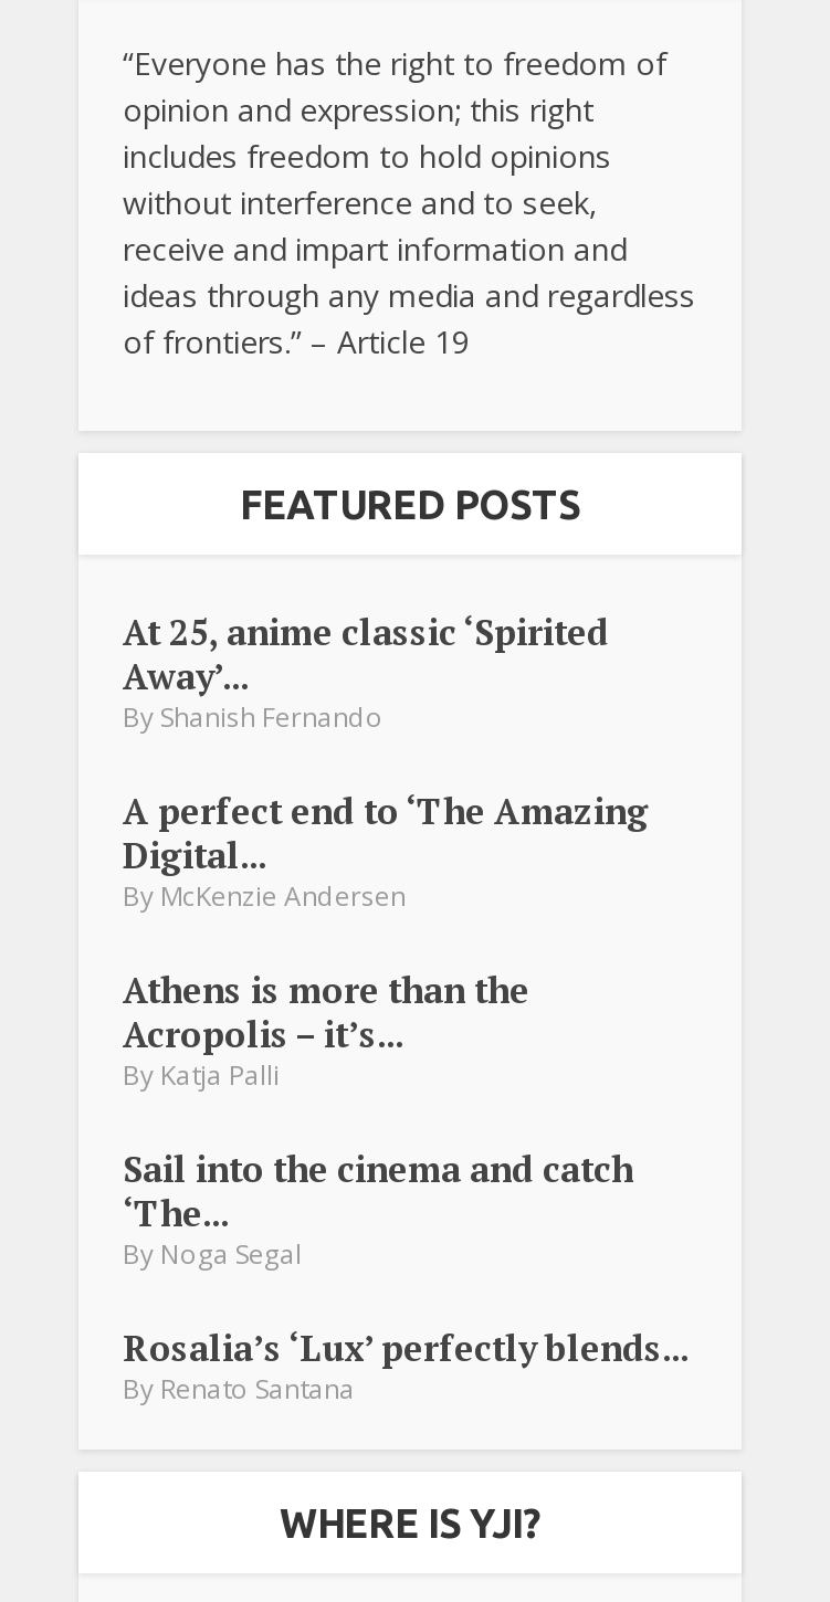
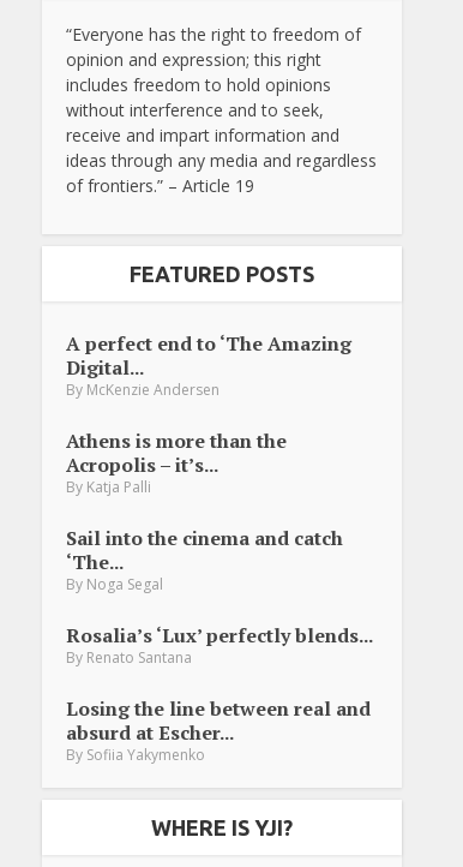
- At 25, anime classic ‘Spirited
- Away’...
- By Shanish Fernando

moved up: A perfect end to ‘The Amazing | Digital... | By McKenzie Andersen | ... | Rosalia’s ‘Lux’ perfectly blends... | By Renato Santana

+ Losing the line between real and
+ absurd at Escher...
+ By Sofiia Yakymenko
